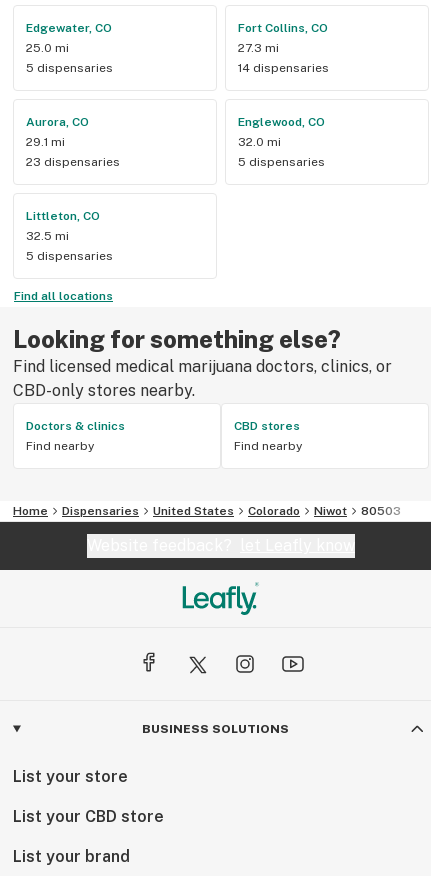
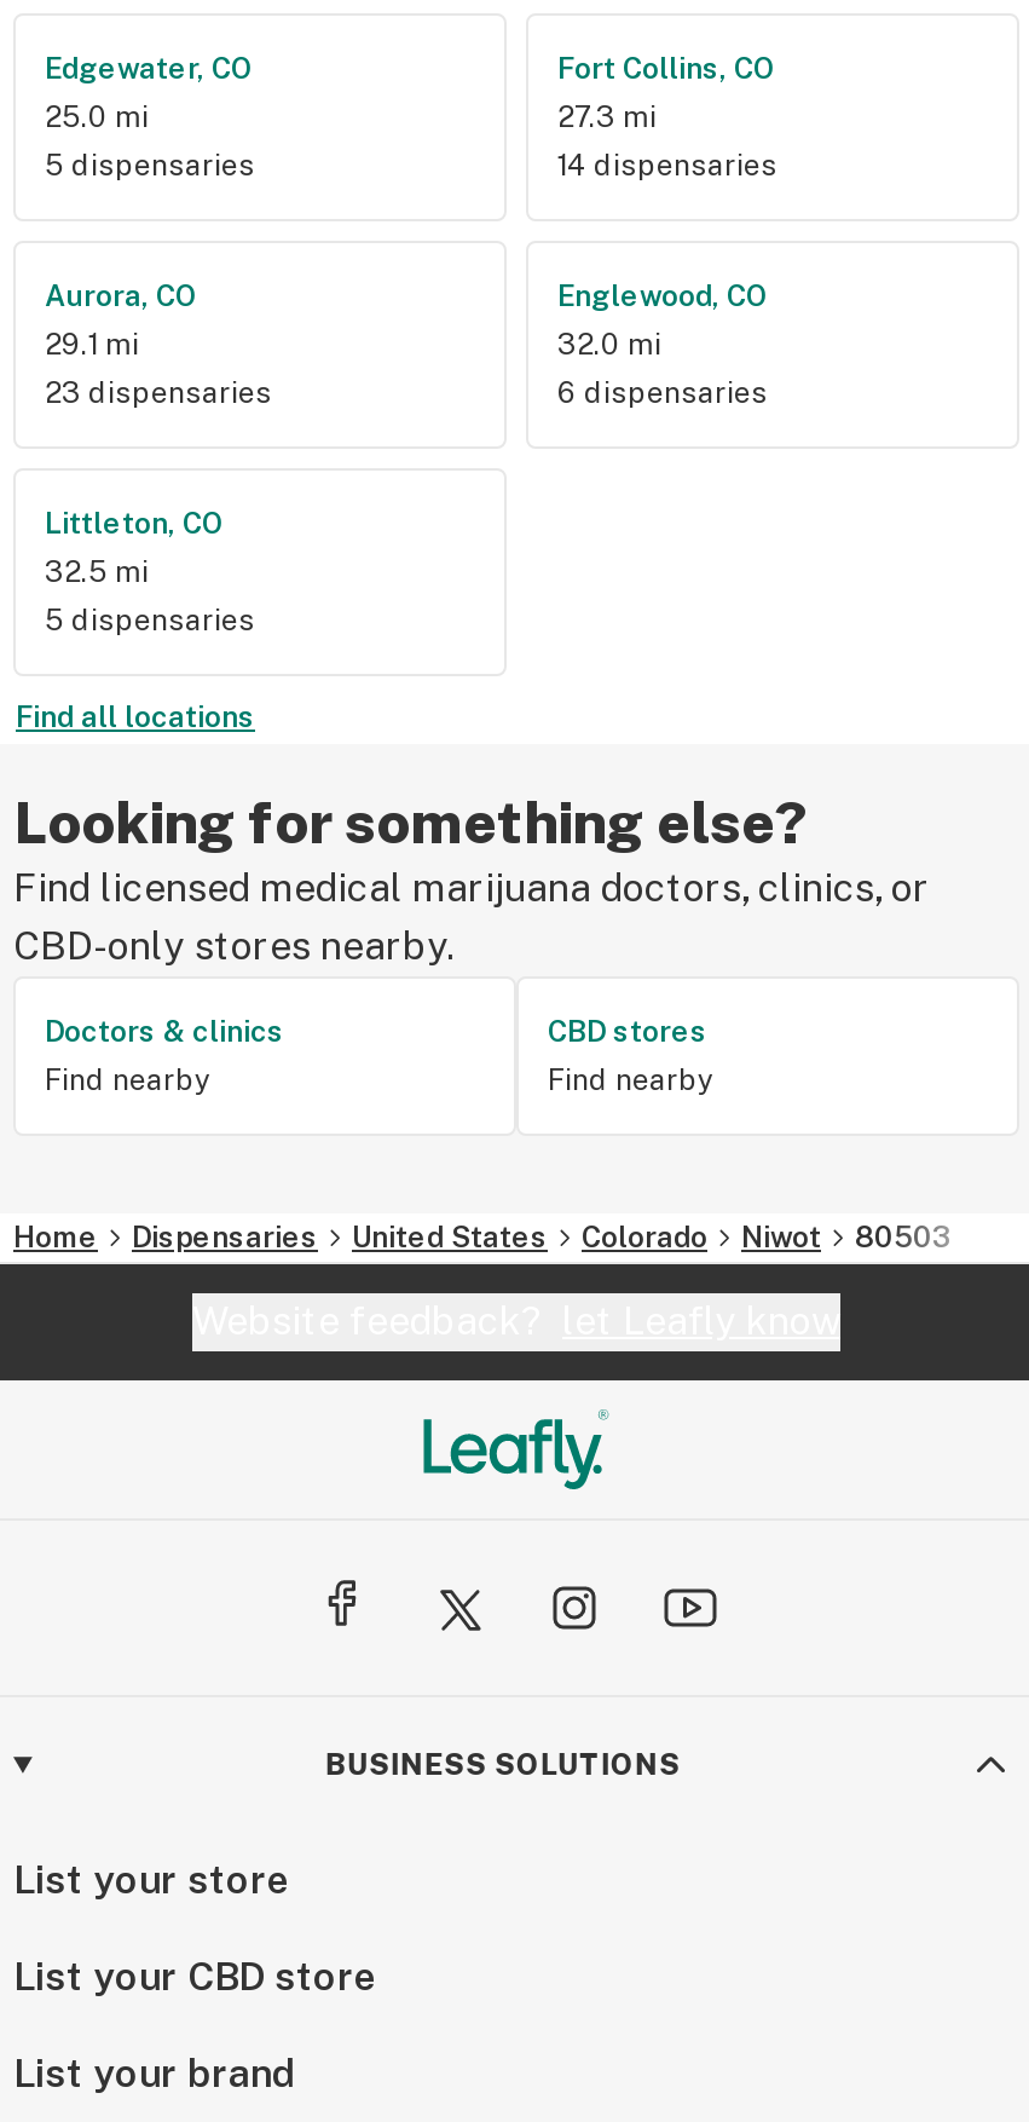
- 5 dispensaries
+ 6 dispensaries
